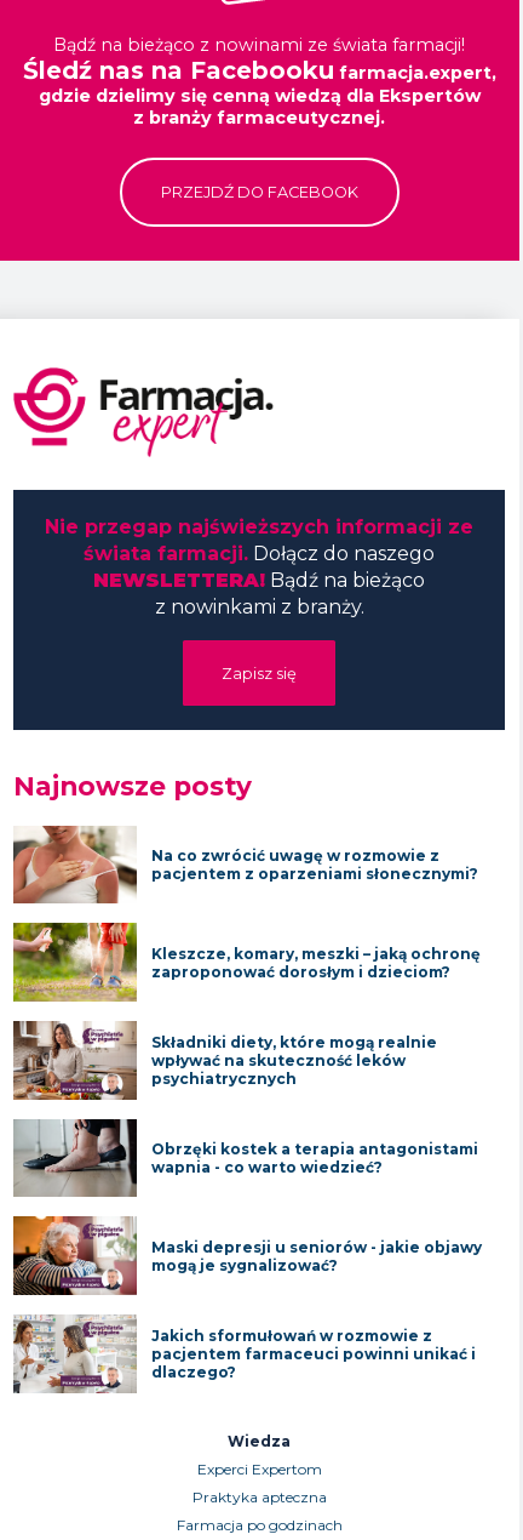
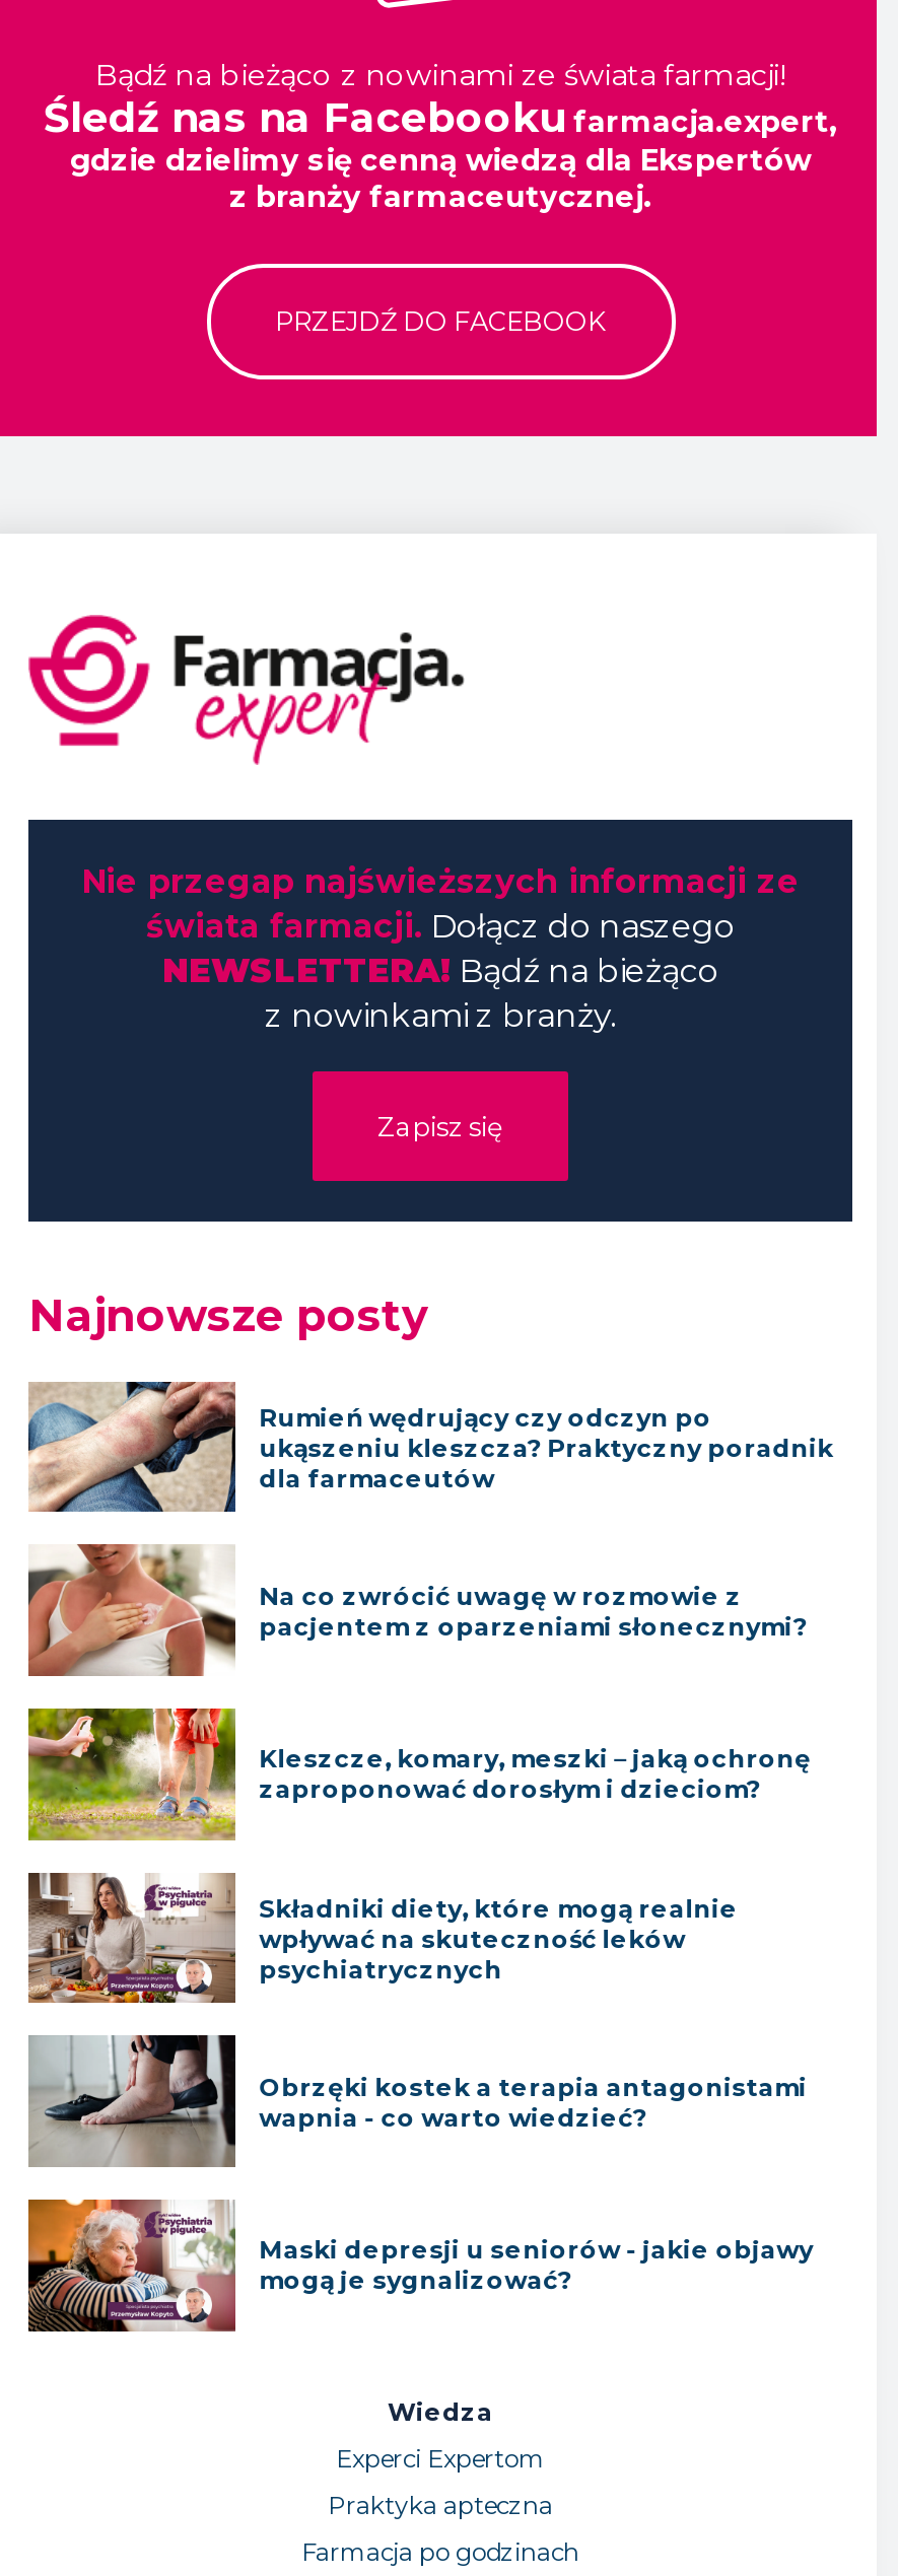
+ [image]
+ Rumień wędrujący czy odczyn po
+ ukąszeniu kleszcza? Praktyczny poradnik
+ dla farmaceutów

moved down: [image] | Na co zwrócić uwagę w rozmowie z | pacjentem z oparzeniami słonecznymi? | ... | Maski depresji u seniorów - jakie objawy | mogą je sygnalizować?

- [image]
- Jakich sformułowań w rozmowie z
- pacjentem farmaceuci powinni unikać i
- dlaczego?
